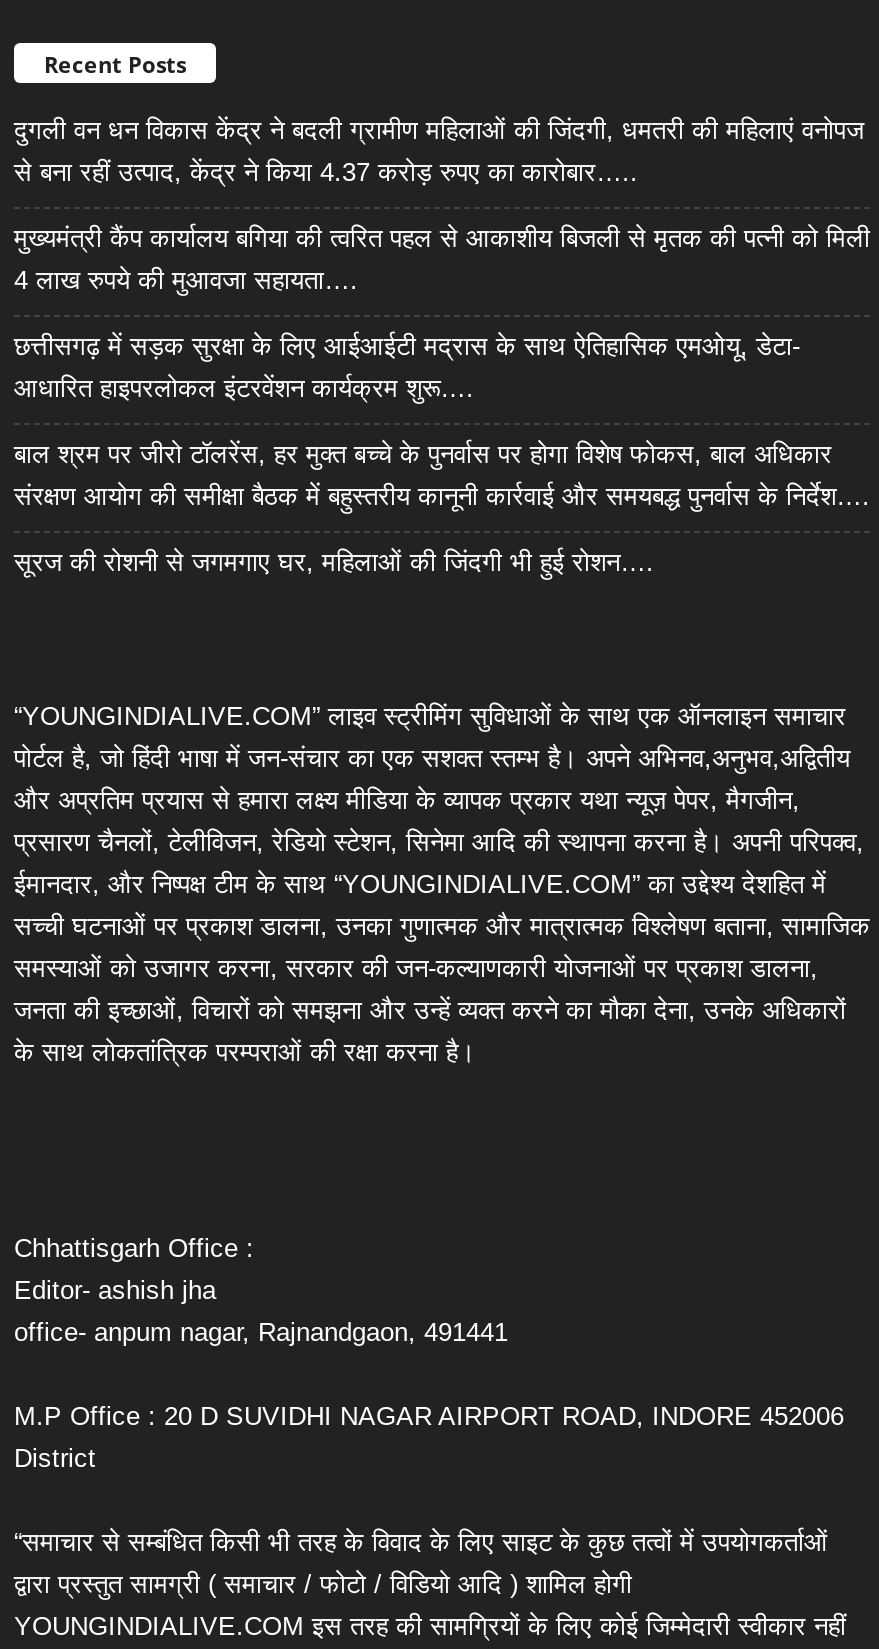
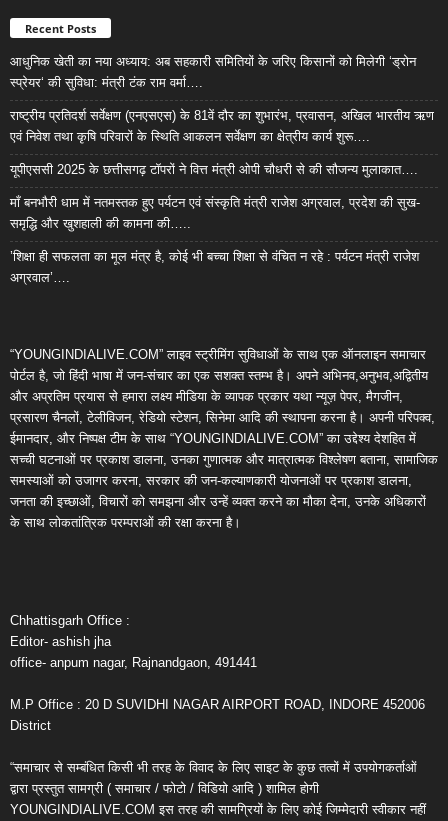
- दुगली वन धन विकास केंद्र ने बदली ग्रामीण महिलाओं की जिंदगी, धमतरी की महिलाएं वनोपज
- से बना रहीं उत्पाद, केंद्र ने किया 4.37 करोड़ रुपए का कारोबार…..
+ आधुनिक खेती का नया अध्याय: अब सहकारी समितियों के जरिए किसानों को मिलेगी ‘ड्रोन
+ स्प्रेयर‘ की सुविधा: मंत्री टंक राम वर्मा….

- मुख्यमंत्री कैंप कार्यालय बगिया की त्वरित पहल से आकाशीय बिजली से मृतक की पत्नी को मिली
- 4 लाख रुपये की मुआवजा सहायता….
+ राष्ट्रीय प्रतिदर्श सर्वेक्षण (एनएसएस) के 81वें दौर का शुभारंभ, प्रवासन, अखिल भारतीय ऋण
+ एवं निवेश तथा कृषि परिवारों के स्थिति आकलन सर्वेक्षण का क्षेत्रीय कार्य शुरू….

- छत्तीसगढ़ में सड़क सुरक्षा के लिए आईआईटी मद्रास के साथ ऐतिहासिक एमओयू, डेटा-
- आधारित हाइपरलोकल इंटरवेंशन कार्यक्रम शुरू….
+ यूपीएससी 2025 के छत्तीसगढ़ टॉपरों ने वित्त मंत्री ओपी चौधरी से की सौजन्य मुलाकात….

- बाल श्रम पर जीरो टॉलरेंस, हर मुक्त बच्चे के पुनर्वास पर होगा विशेष फोकस, बाल अधिकार
- संरक्षण आयोग की समीक्षा बैठक में बहुस्तरीय कानूनी कार्रवाई और समयबद्ध पुनर्वास के निर्देश….
+ माँ बनभौरी धाम में नतमस्तक हुए पर्यटन एवं संस्कृति मंत्री राजेश अग्रवाल, प्रदेश की सुख-
+ समृद्धि और खुशहाली की कामना की…..

- सूरज की रोशनी से जगमगाए घर, महिलाओं की जिंदगी भी हुई रोशन….
+ ’शिक्षा ही सफलता का मूल मंत्र है, कोई भी बच्चा शिक्षा से वंचित न रहे : पर्यटन मंत्री राजेश
+ अग्रवाल’….
